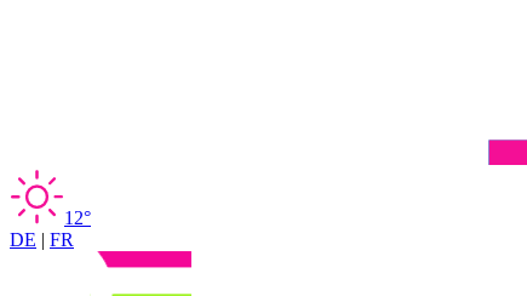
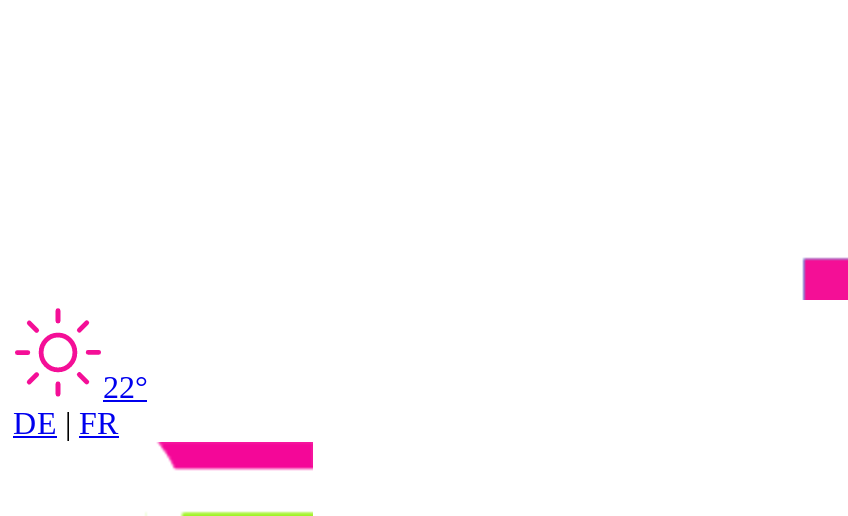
- 12°
+ 22°
